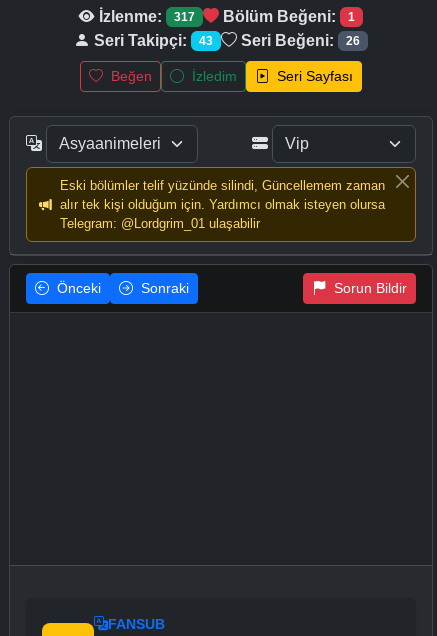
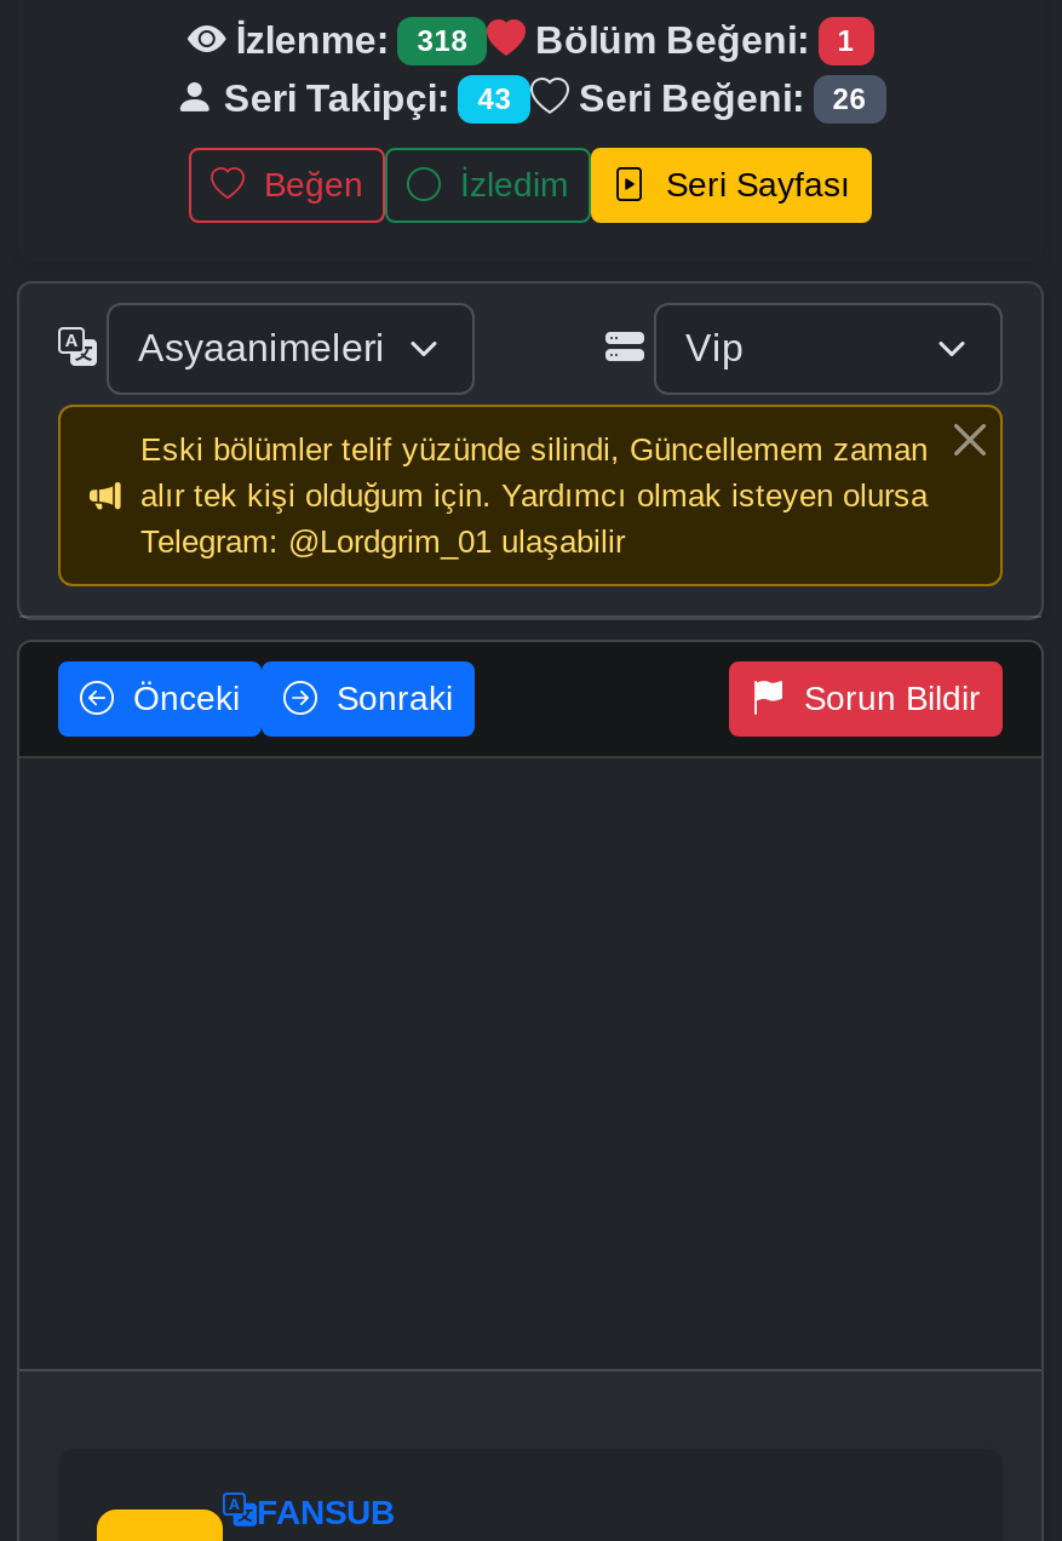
- İzlenme: 317 Bölüm Beğeni: 1
+ İzlenme: 318 Bölüm Beğeni: 1
